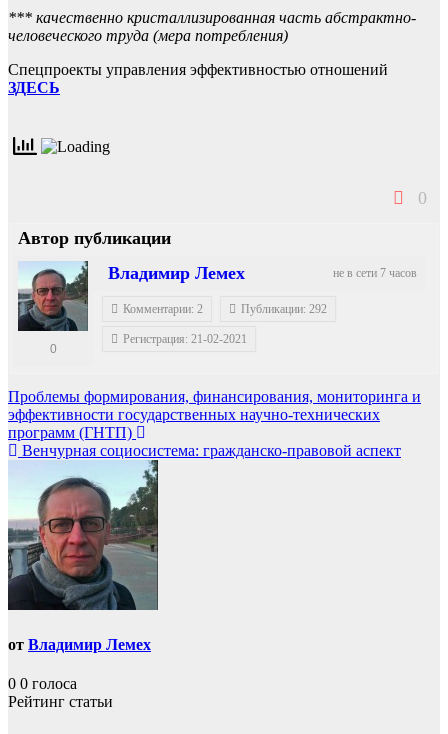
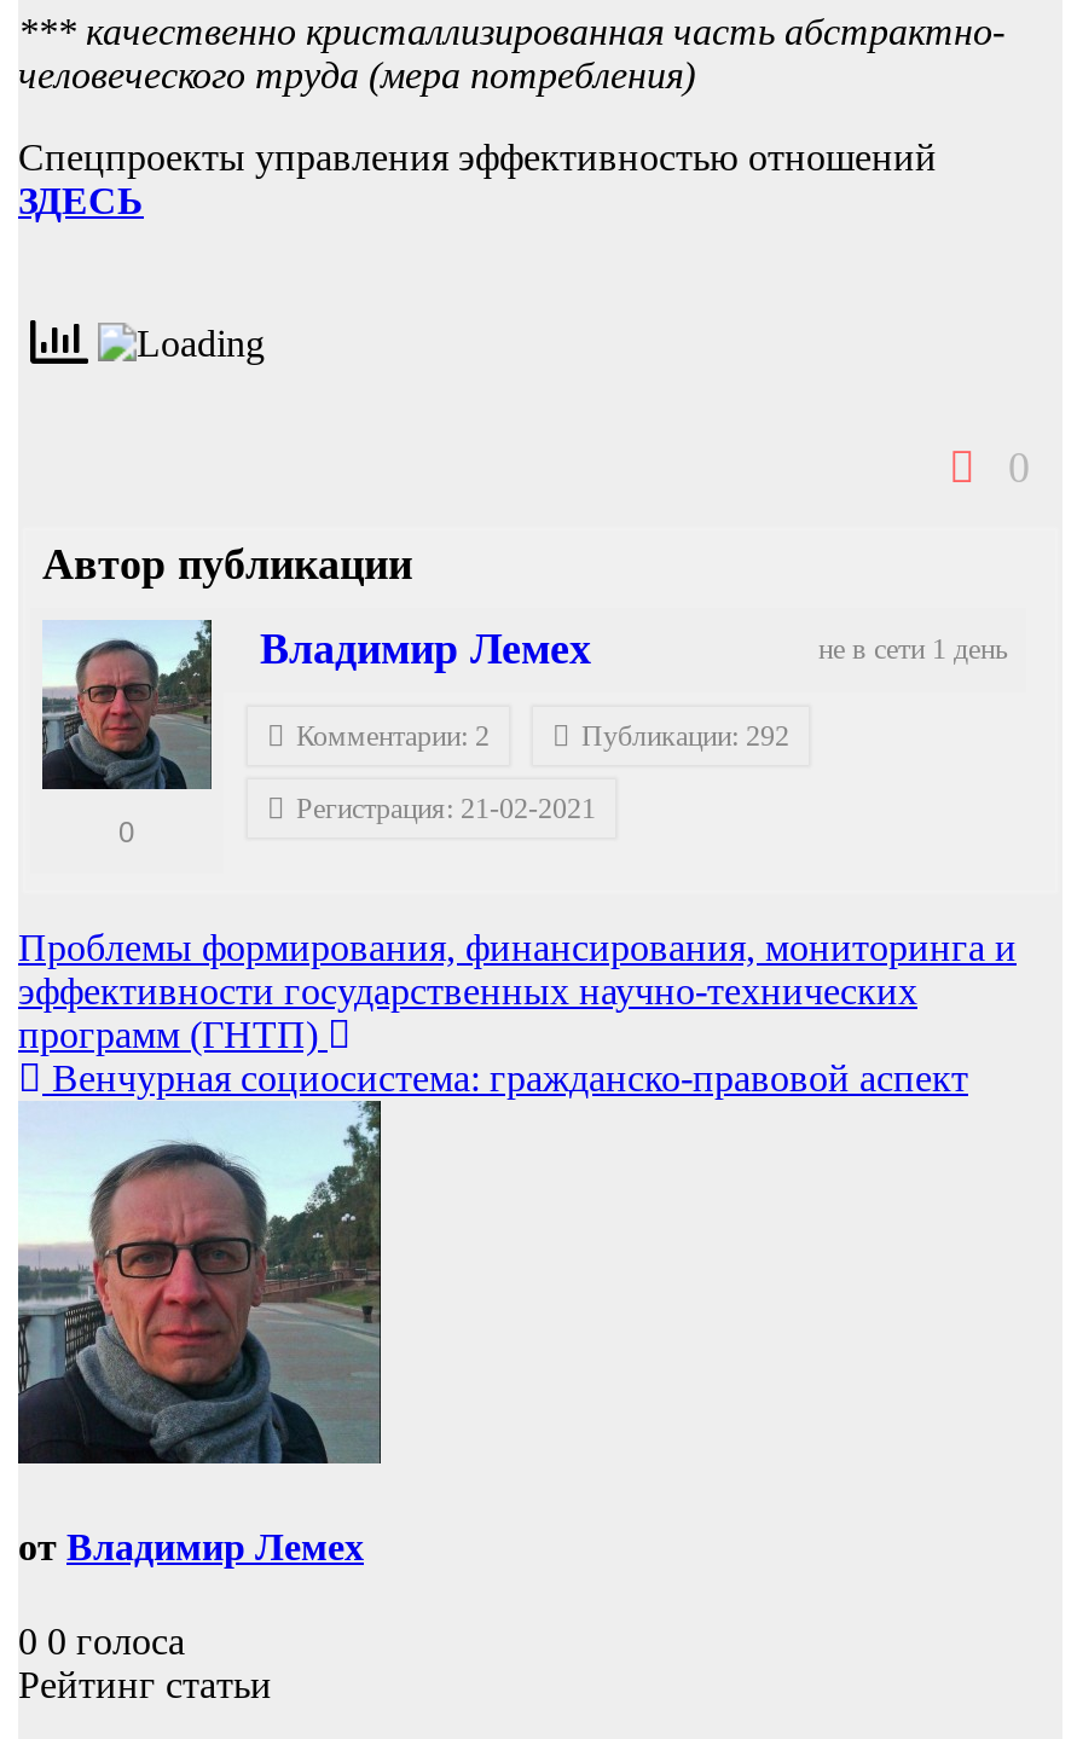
- не в сети 7 часов
+ не в сети 1 день
